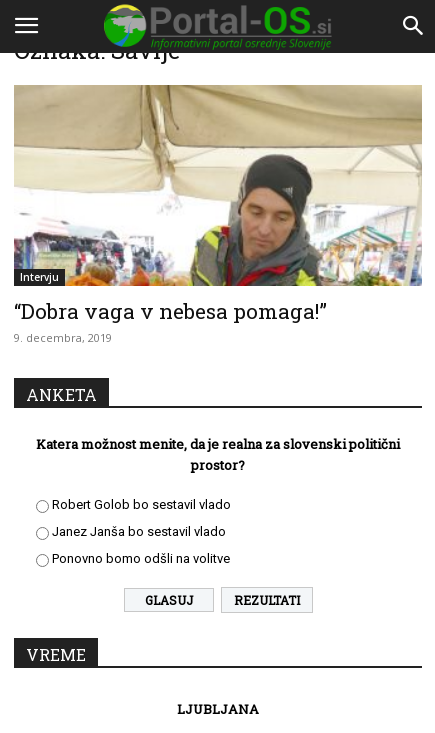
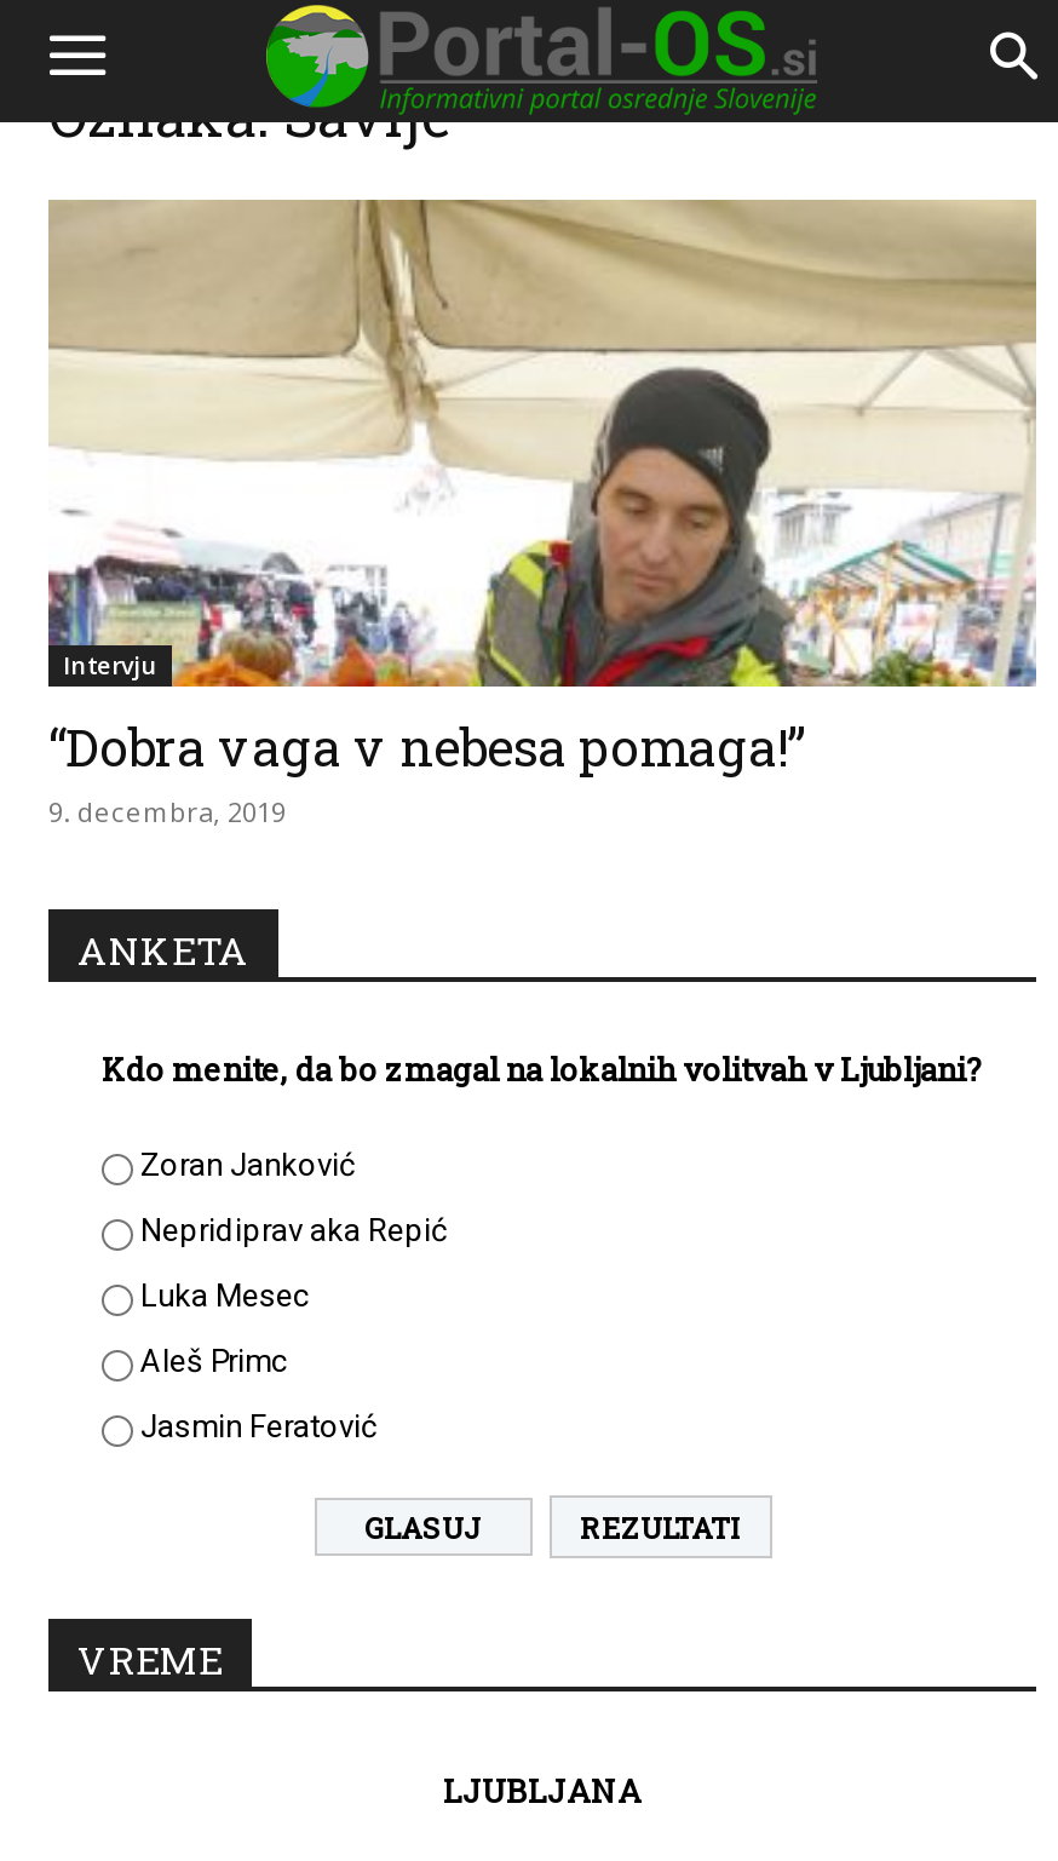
- Katera možnost menite, da je realna za slovenski politični
- prostor?
- Robert Golob bo sestavil vlado
- Janez Janša bo sestavil vlado
- Ponovno bomo odšli na volitve
+ Kdo menite, da bo zmagal na lokalnih volitvah v Ljubljani?
+ Zoran Janković
+ Nepridiprav aka Repić
+ Luka Mesec
+ Aleš Primc
+ Jasmin Feratović
